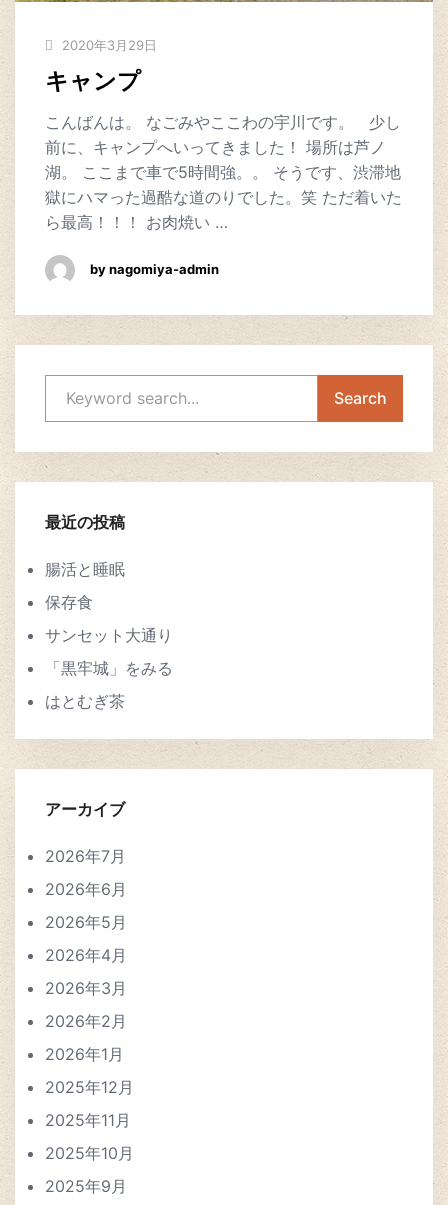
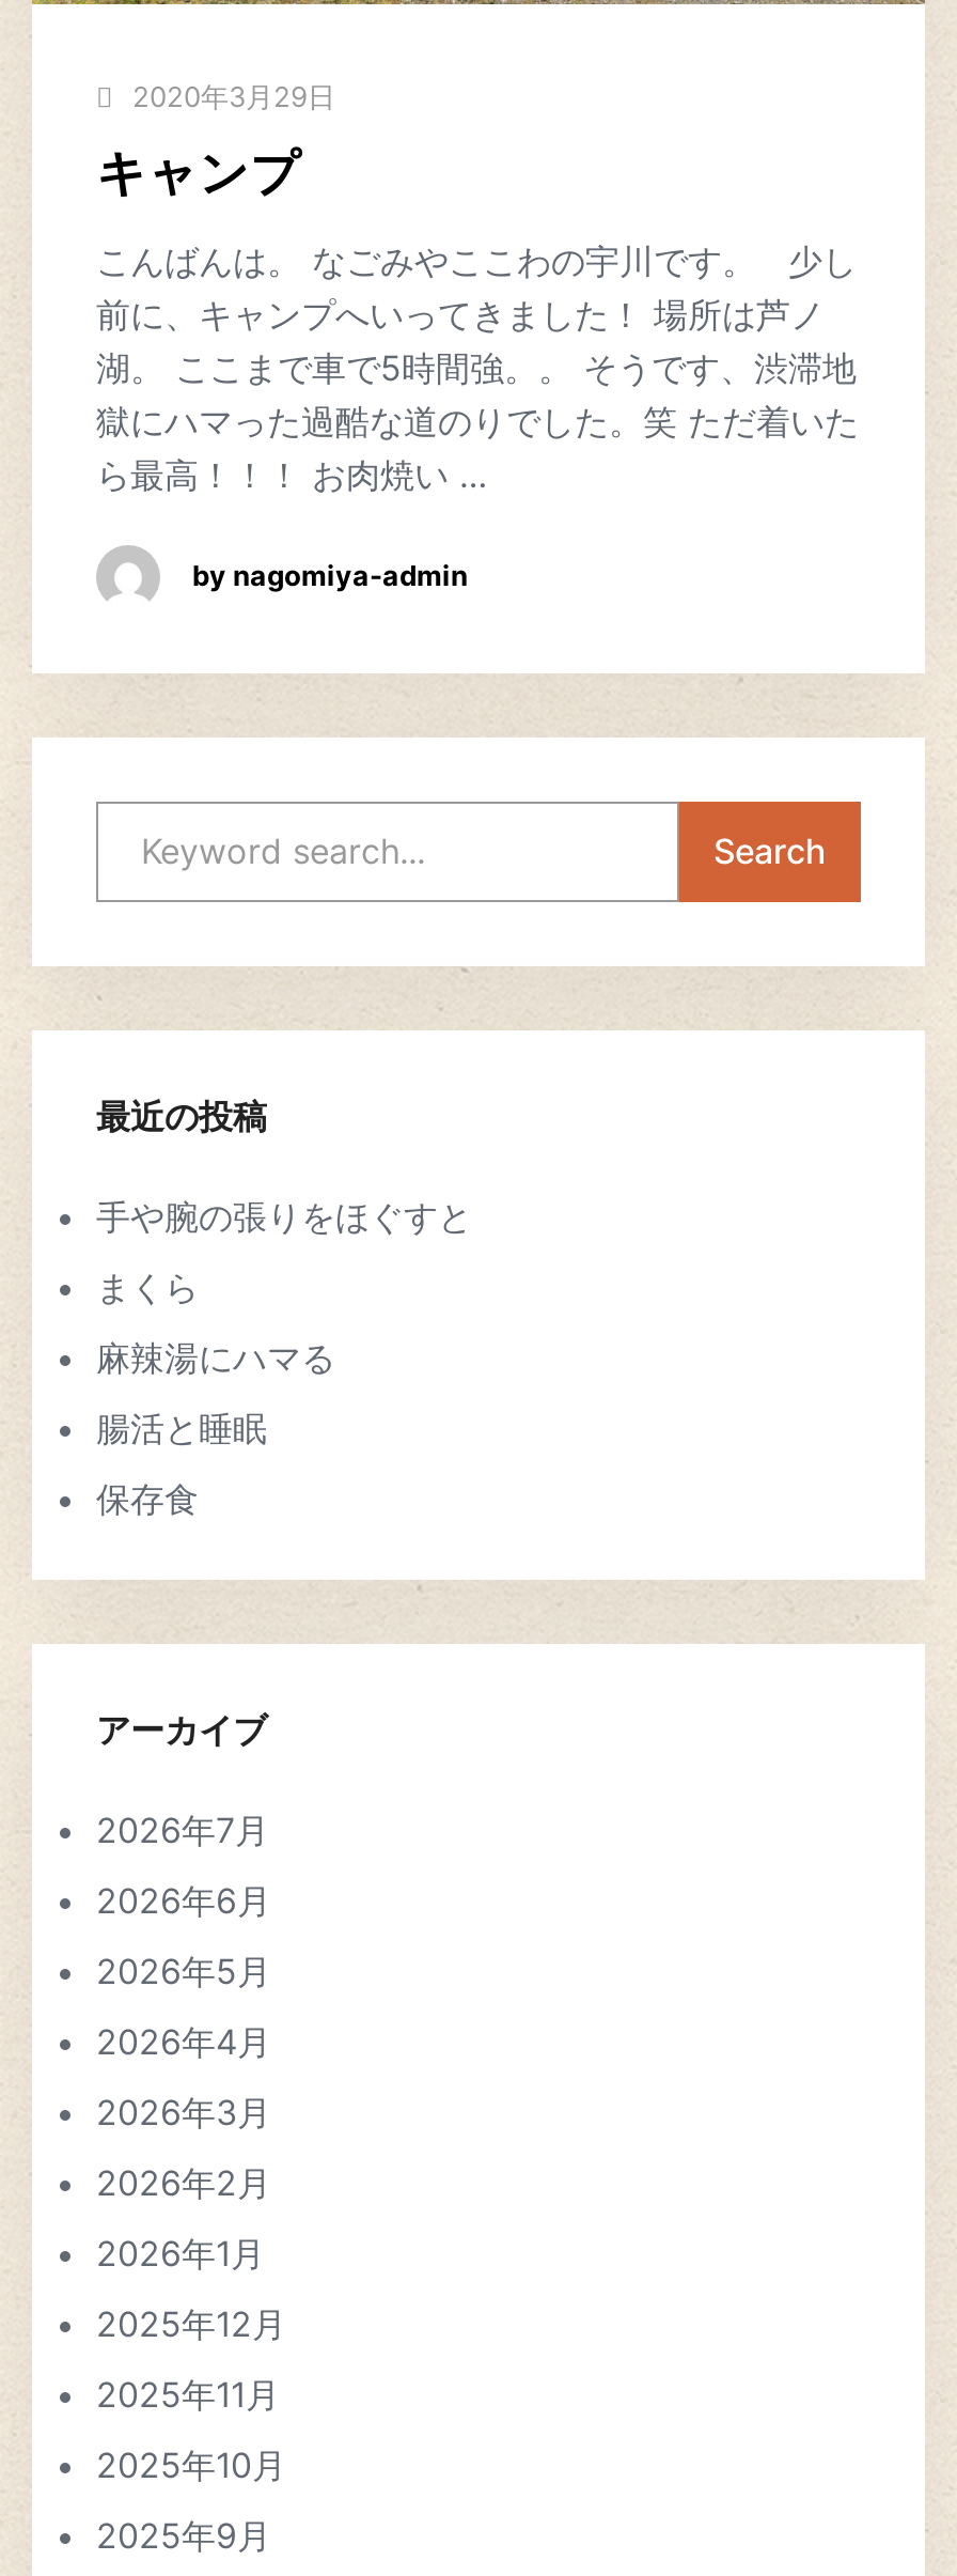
+ 手や腕の張りをほぐすと
+ まくら
+ 麻辣湯にハマる

moved down: 腸活と睡眠 | 保存食

- サンセット大通り
- 「黒牢城」をみる
- はとむぎ茶
